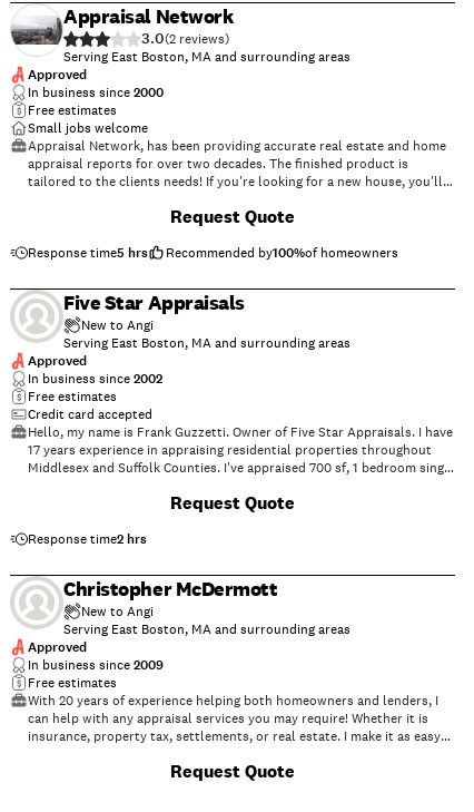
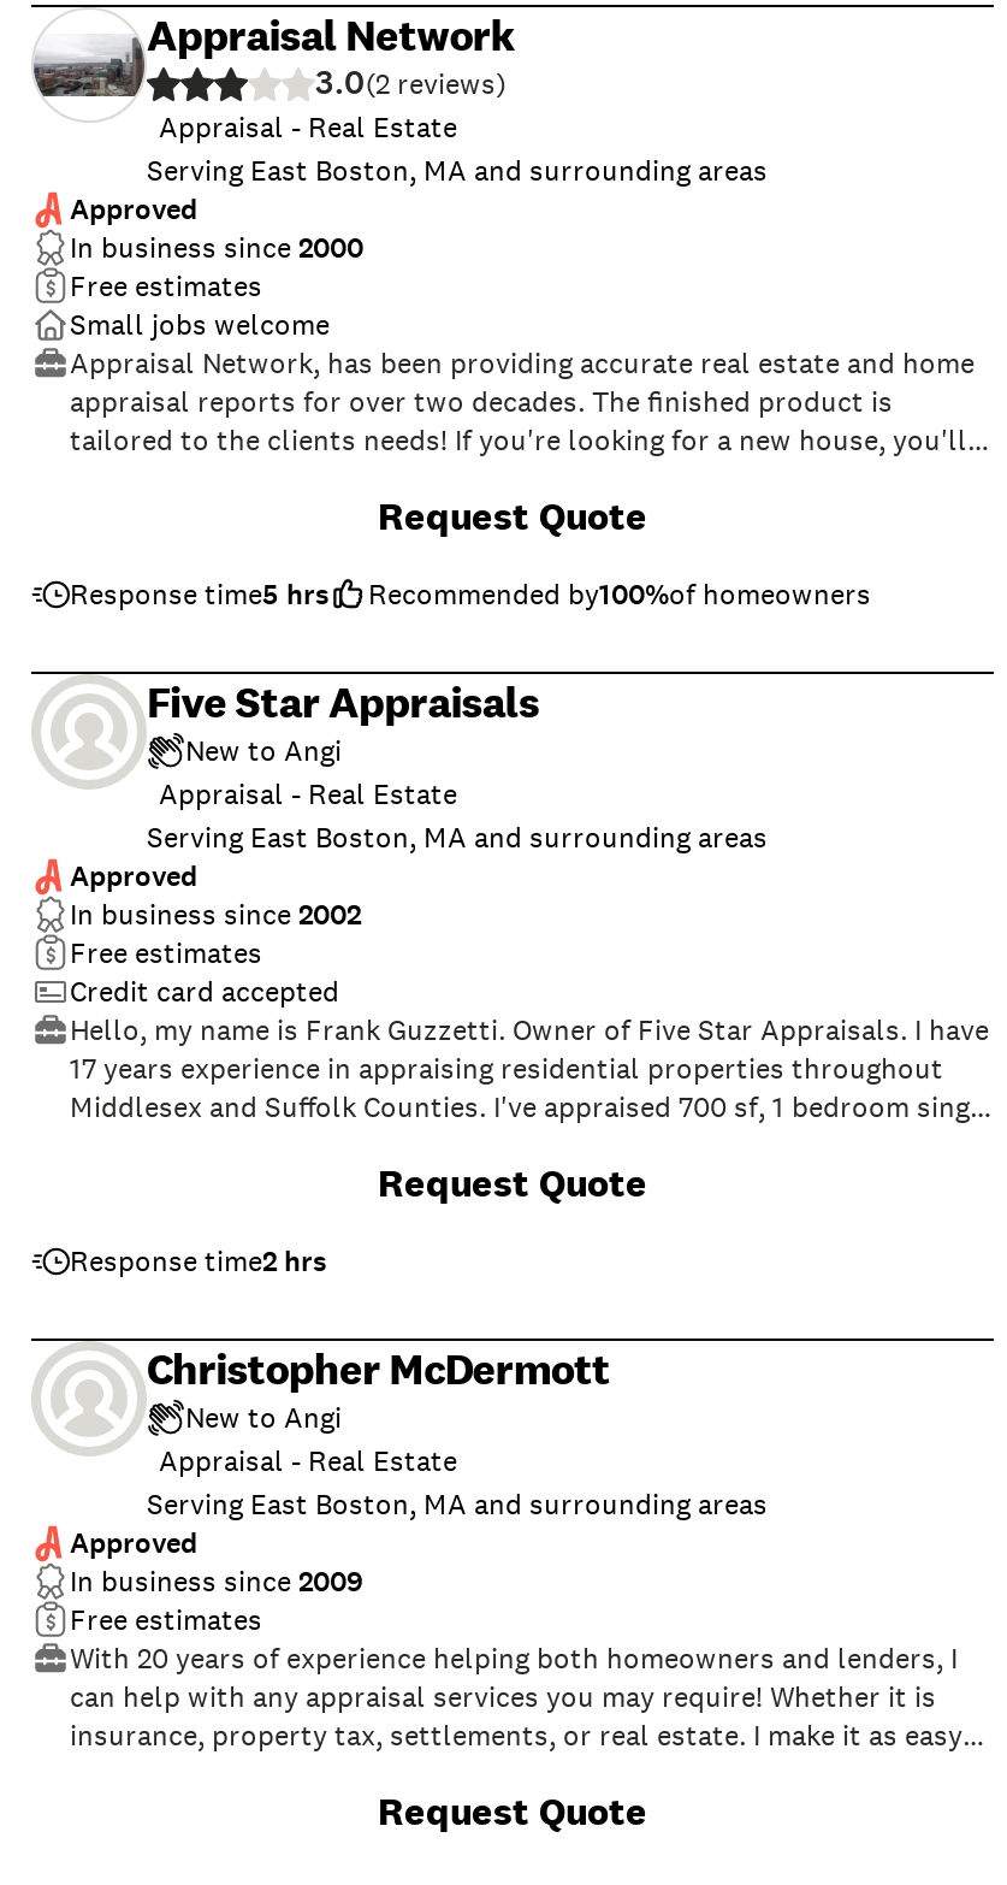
+ Appraisal - Real Estate

+ Appraisal - Real Estate

+ Appraisal - Real Estate
